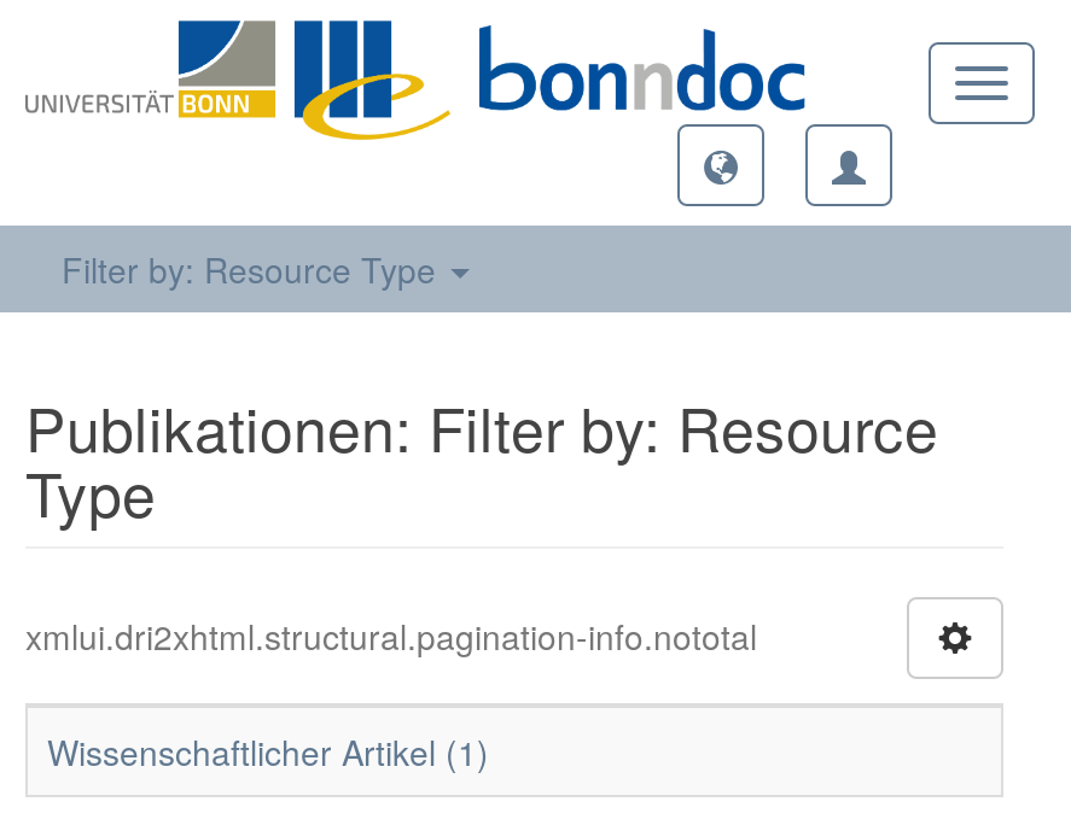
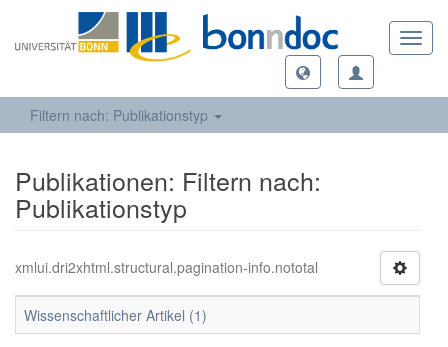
- Filter by: Resource Type
+ Filtern nach: Publikationstyp

- Publikationen: Filter by: Resource
- Type
+ Publikationen: Filtern nach:
+ Publikationstyp
